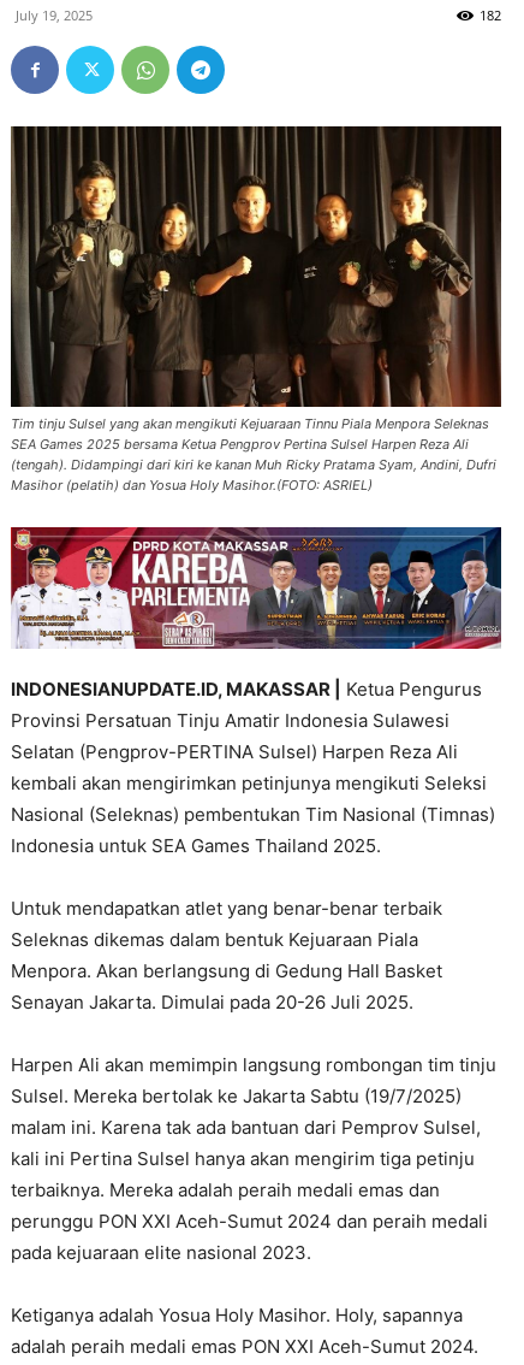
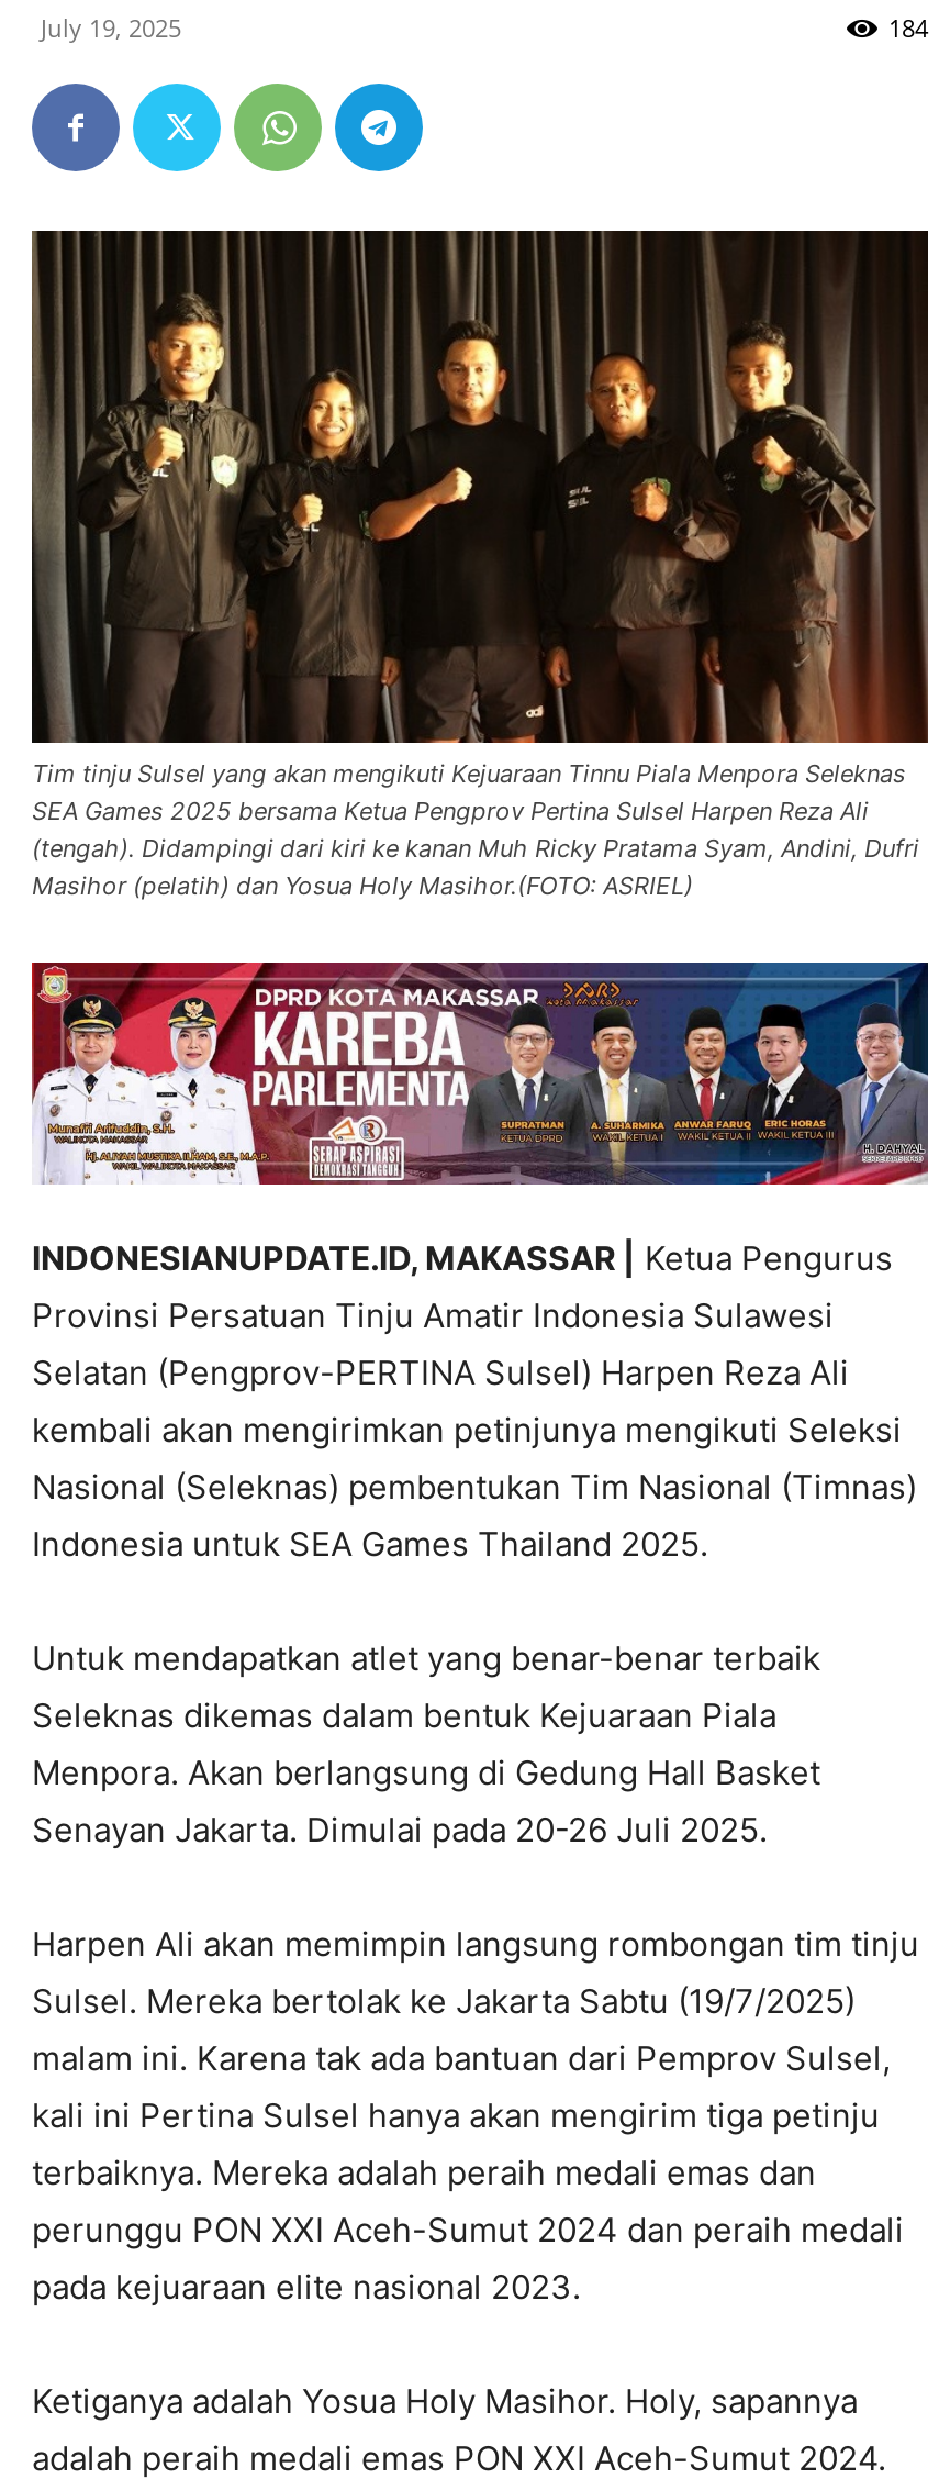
- 182
+ 184
